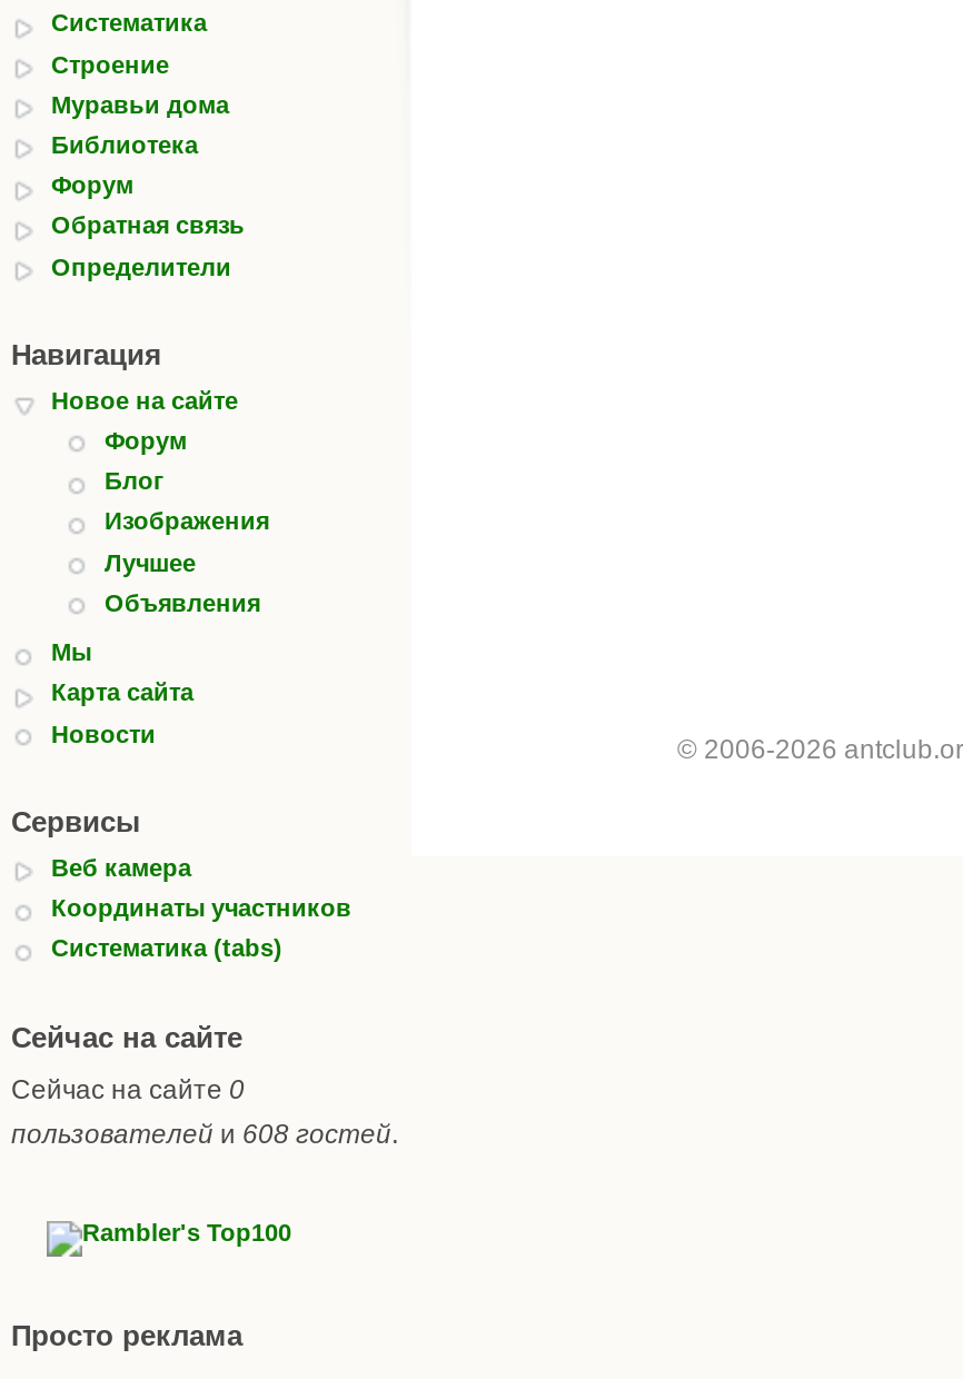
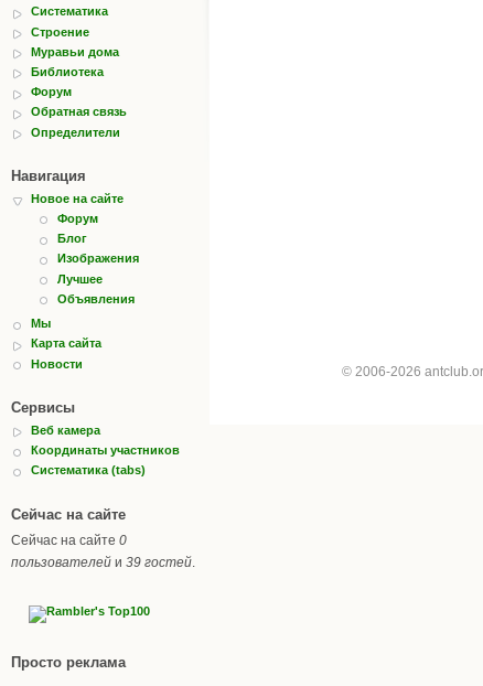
- пользователей и 608 гостей.
+ пользователей и 39 гостей.
